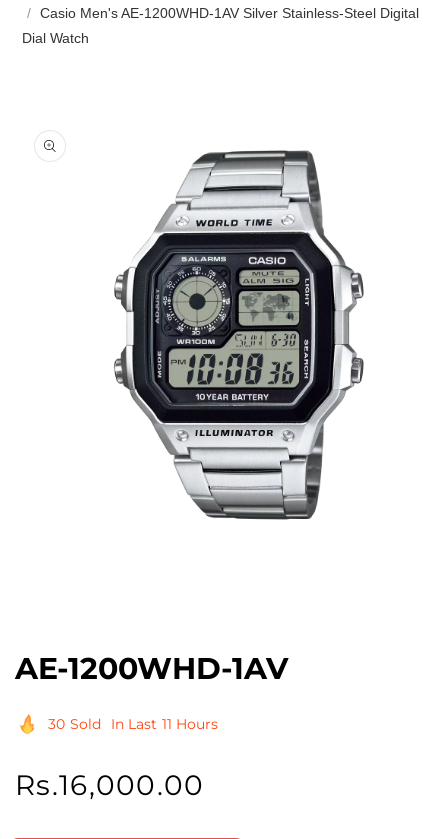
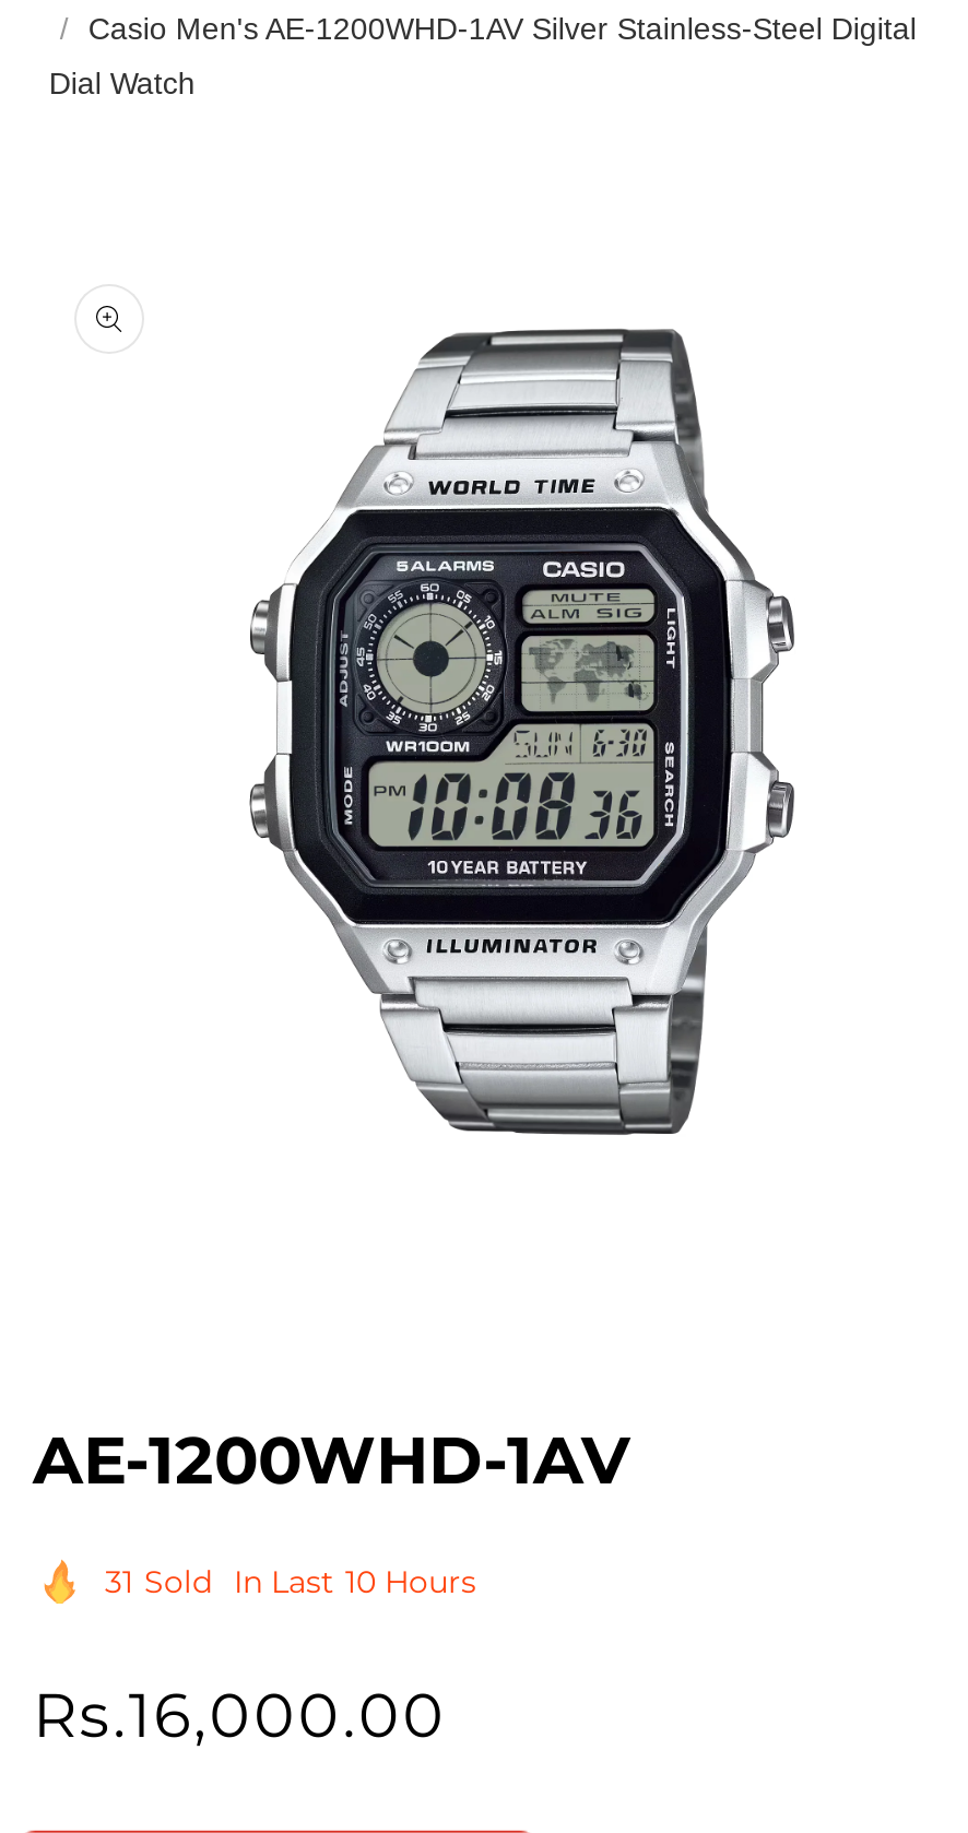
- 30 Sold In Last 11 Hours
+ 31 Sold In Last 10 Hours
